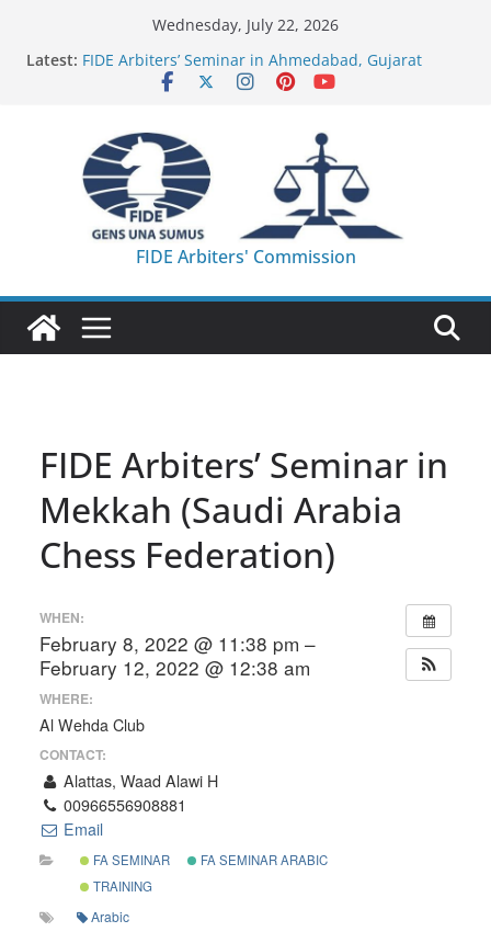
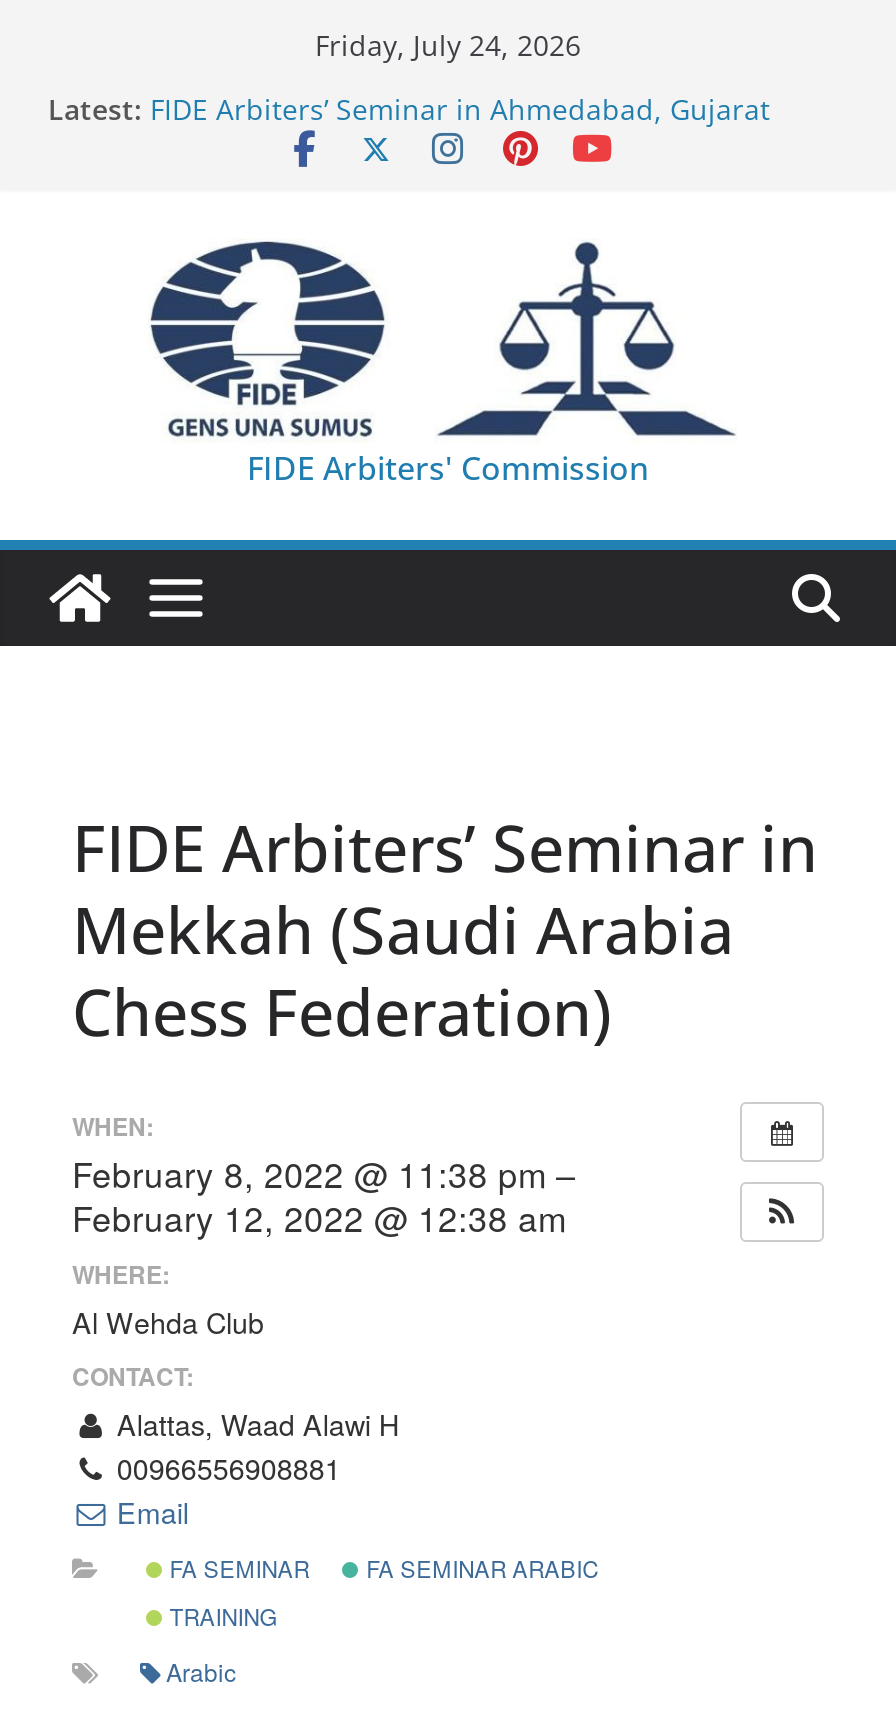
- Wednesday, July 22, 2026
+ Friday, July 24, 2026
